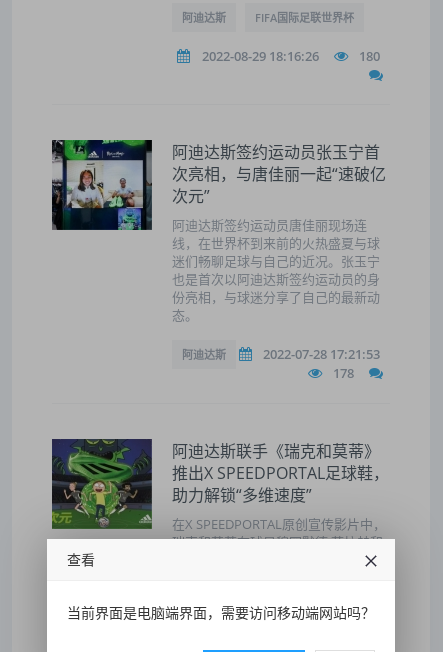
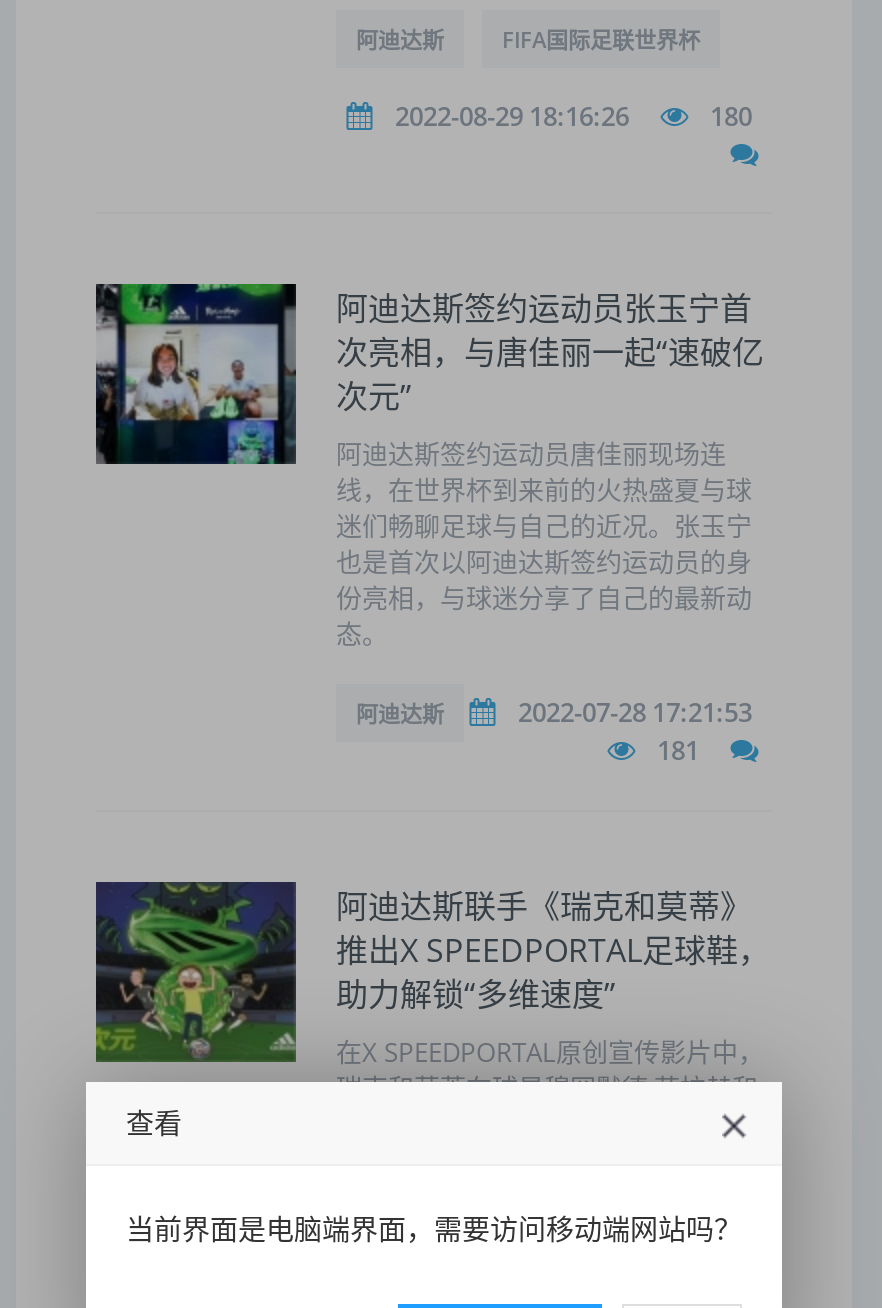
- 178
+ 181
